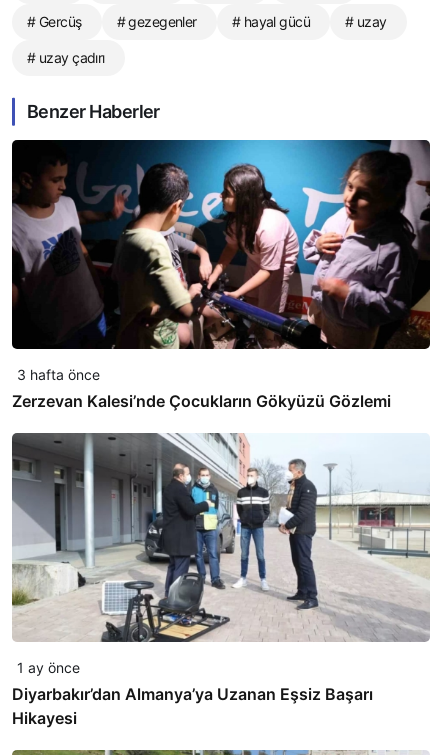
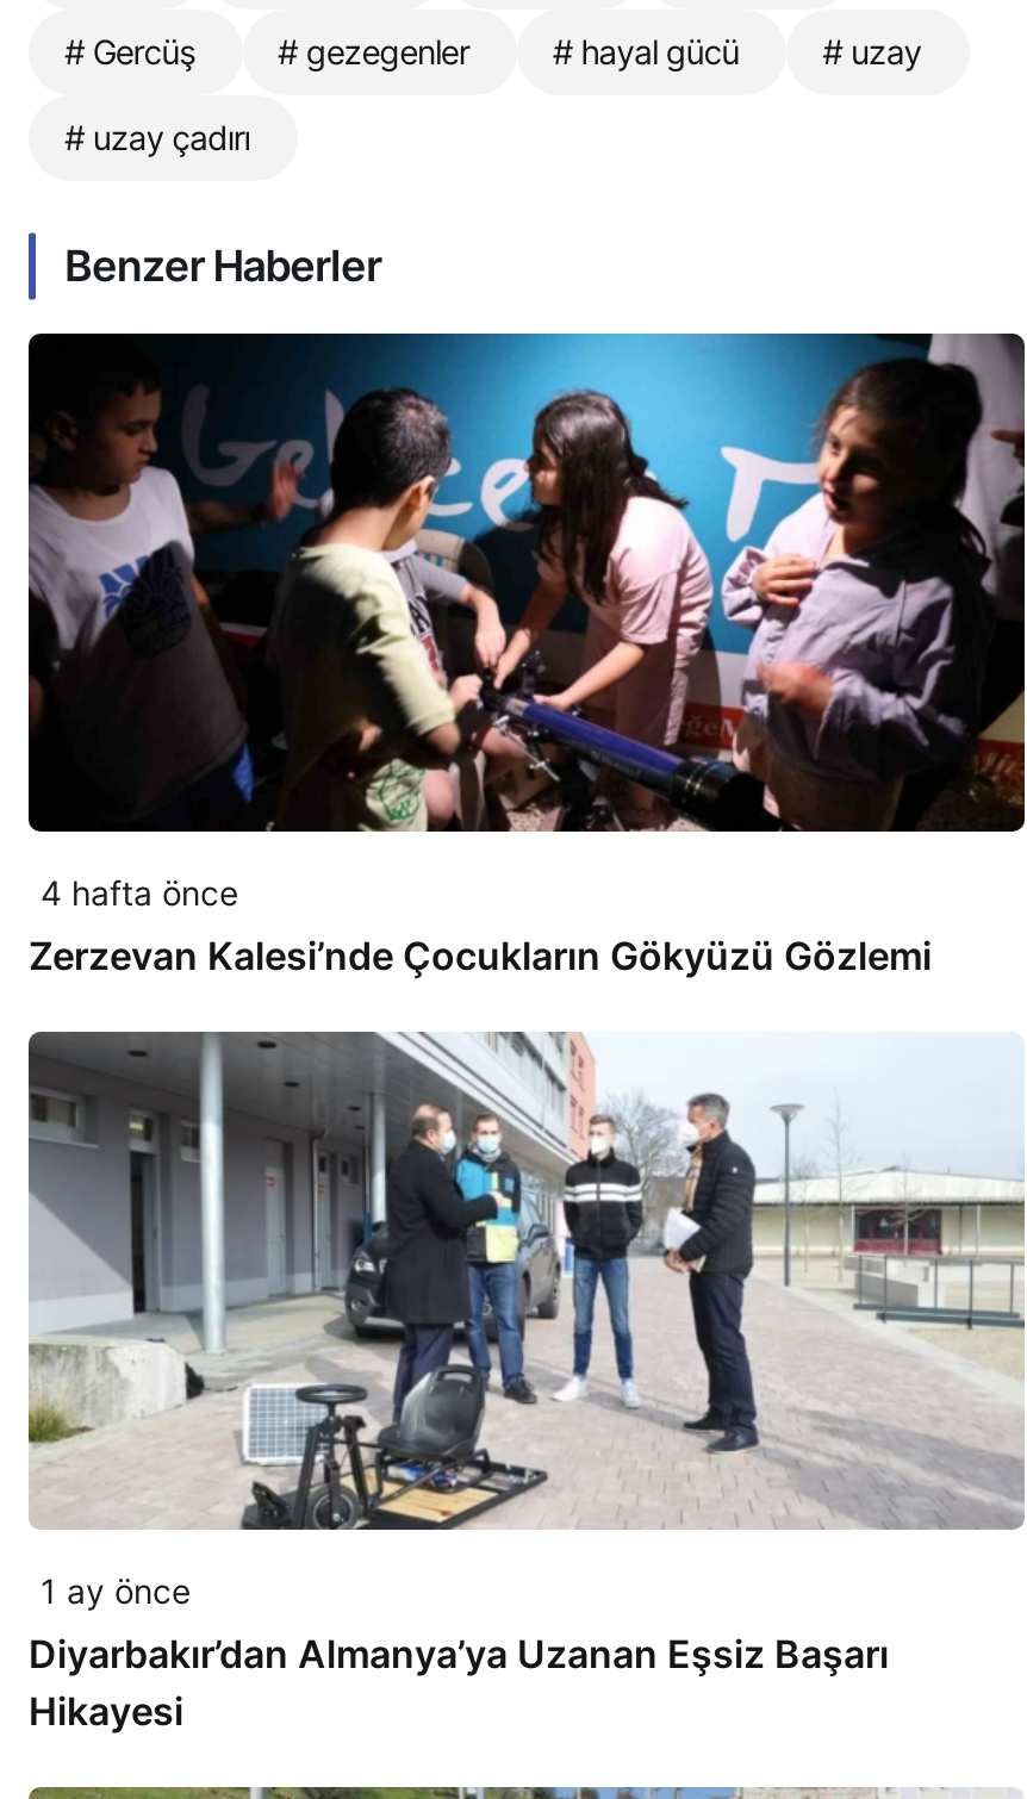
- 3 hafta önce
+ 4 hafta önce
